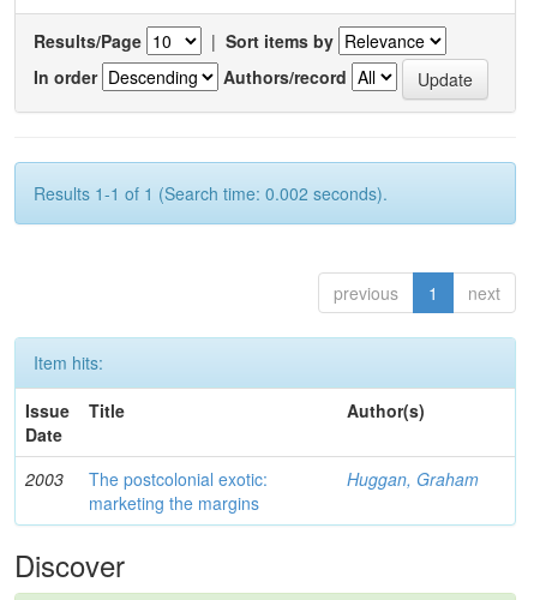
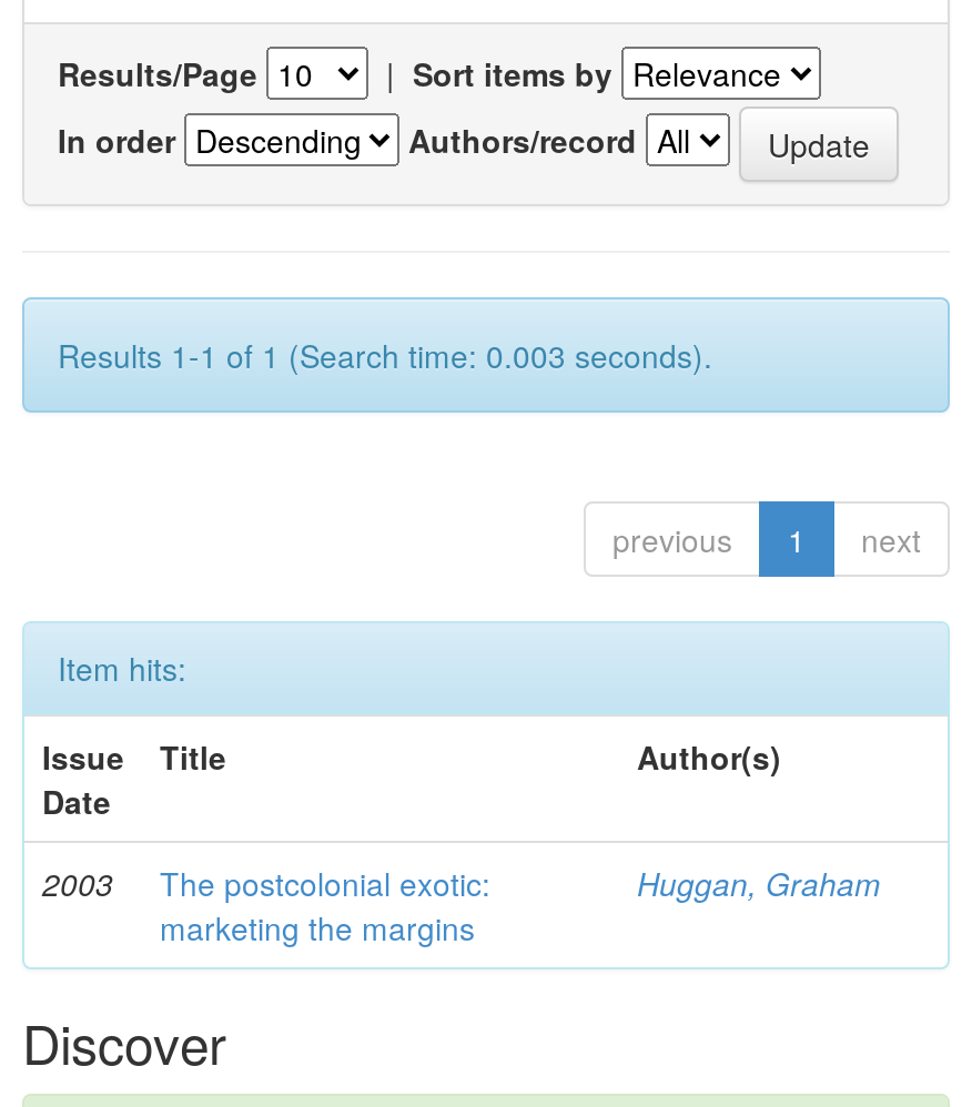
- Results 1-1 of 1 (Search time: 0.002 seconds).
+ Results 1-1 of 1 (Search time: 0.003 seconds).
